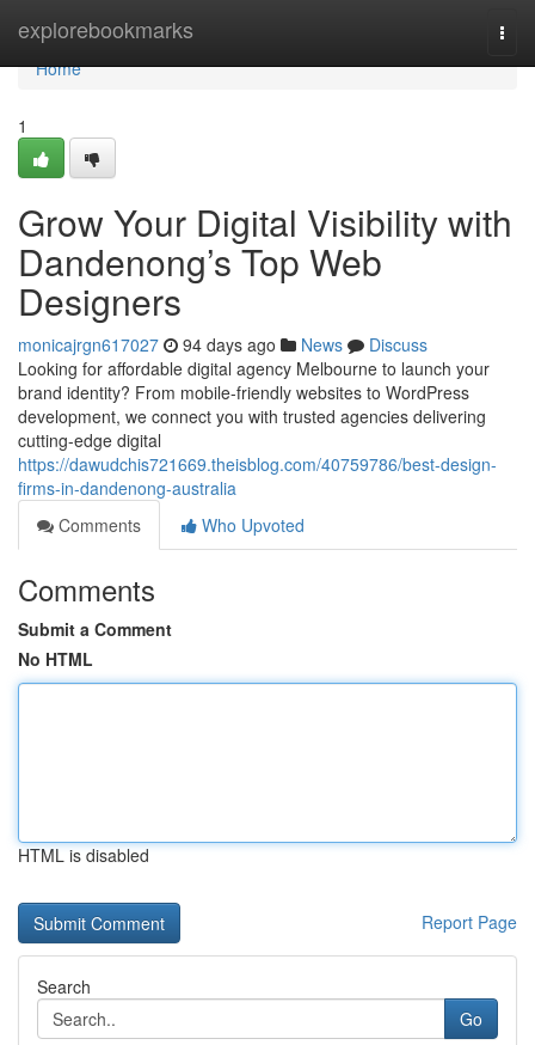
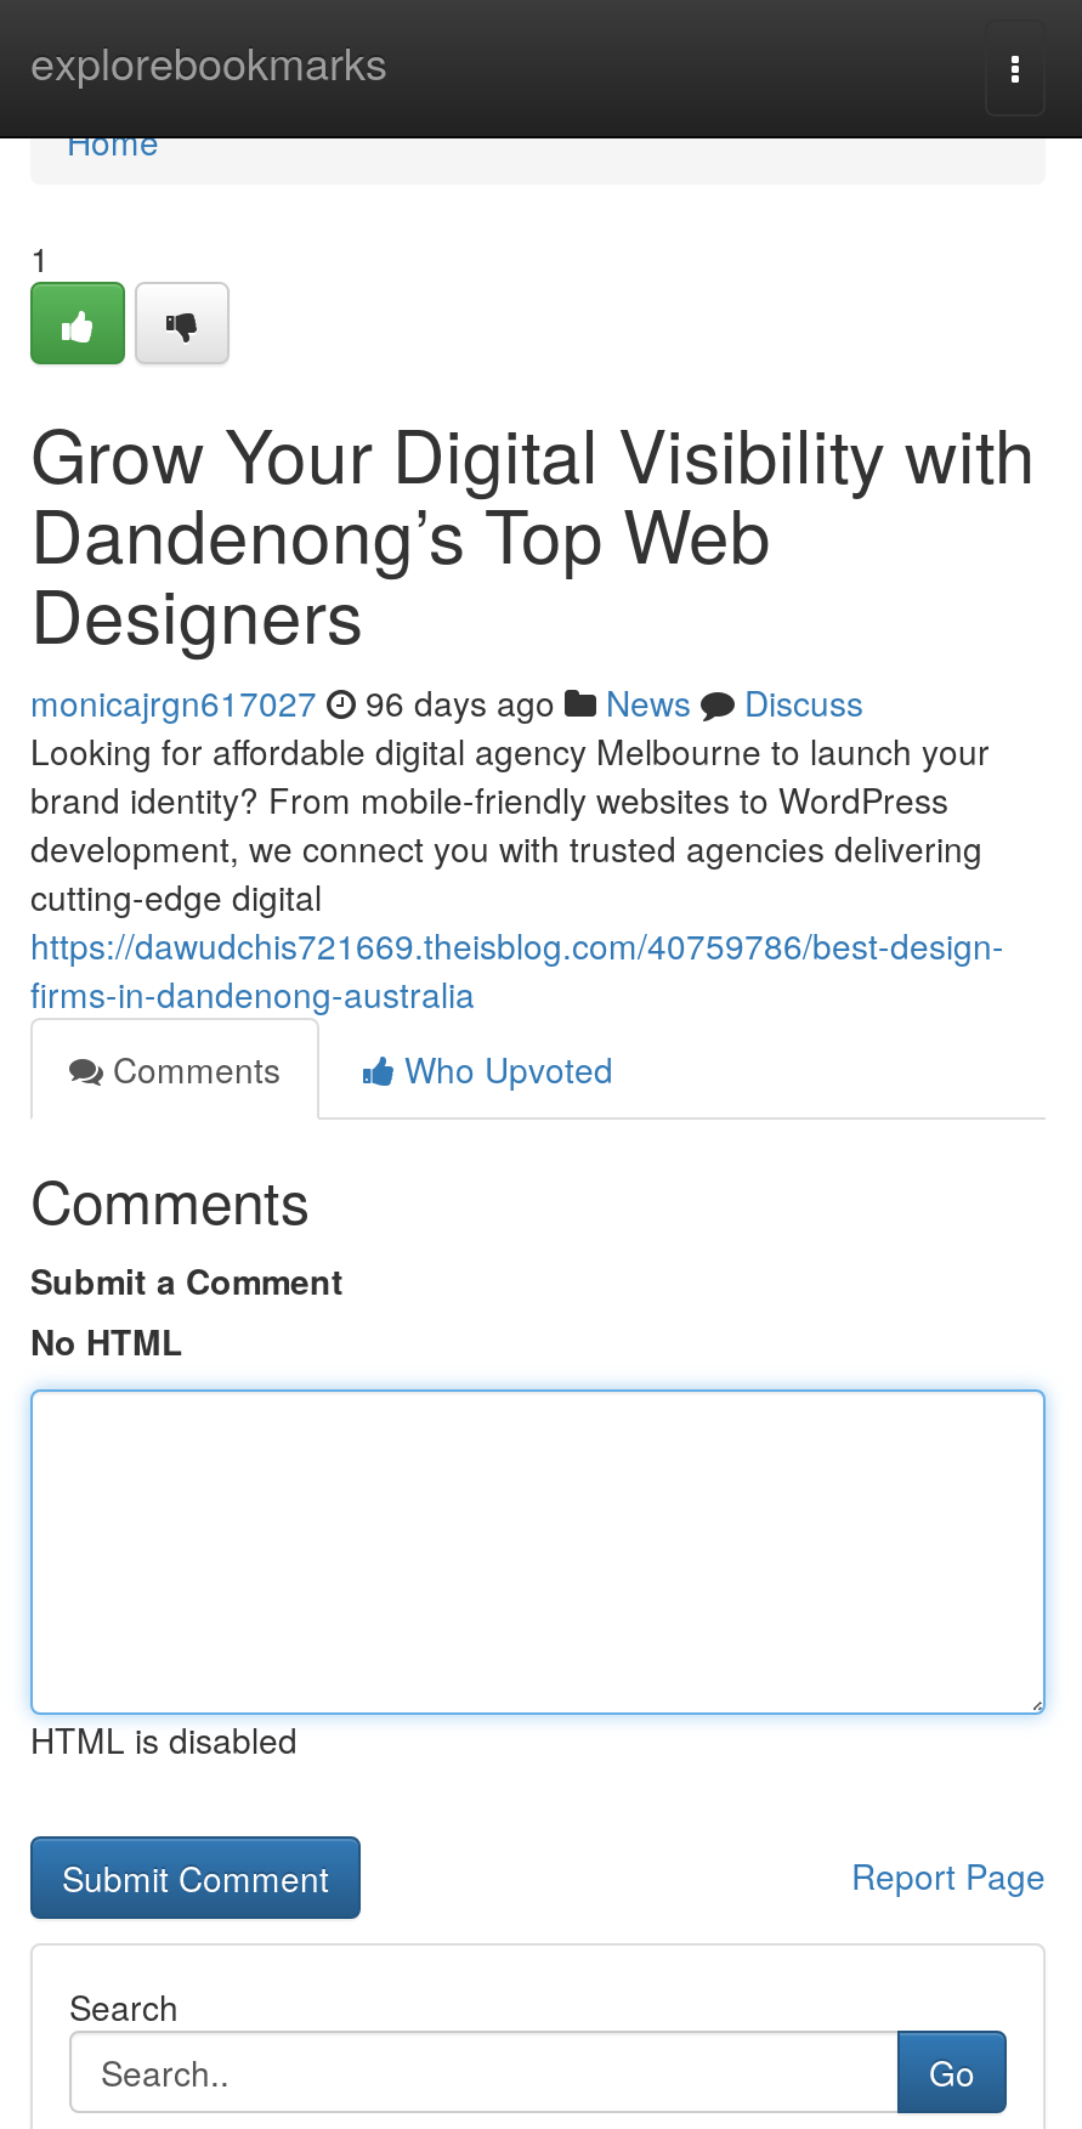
- monicajrgn617027 94 days ago News Discuss
+ monicajrgn617027 96 days ago News Discuss
